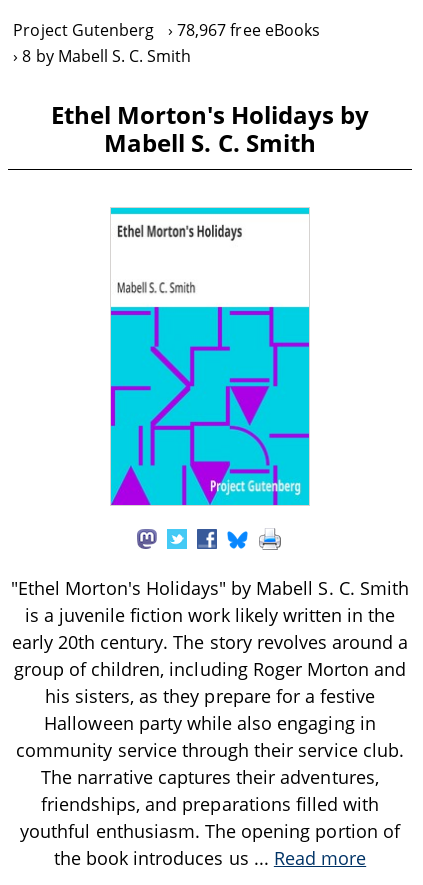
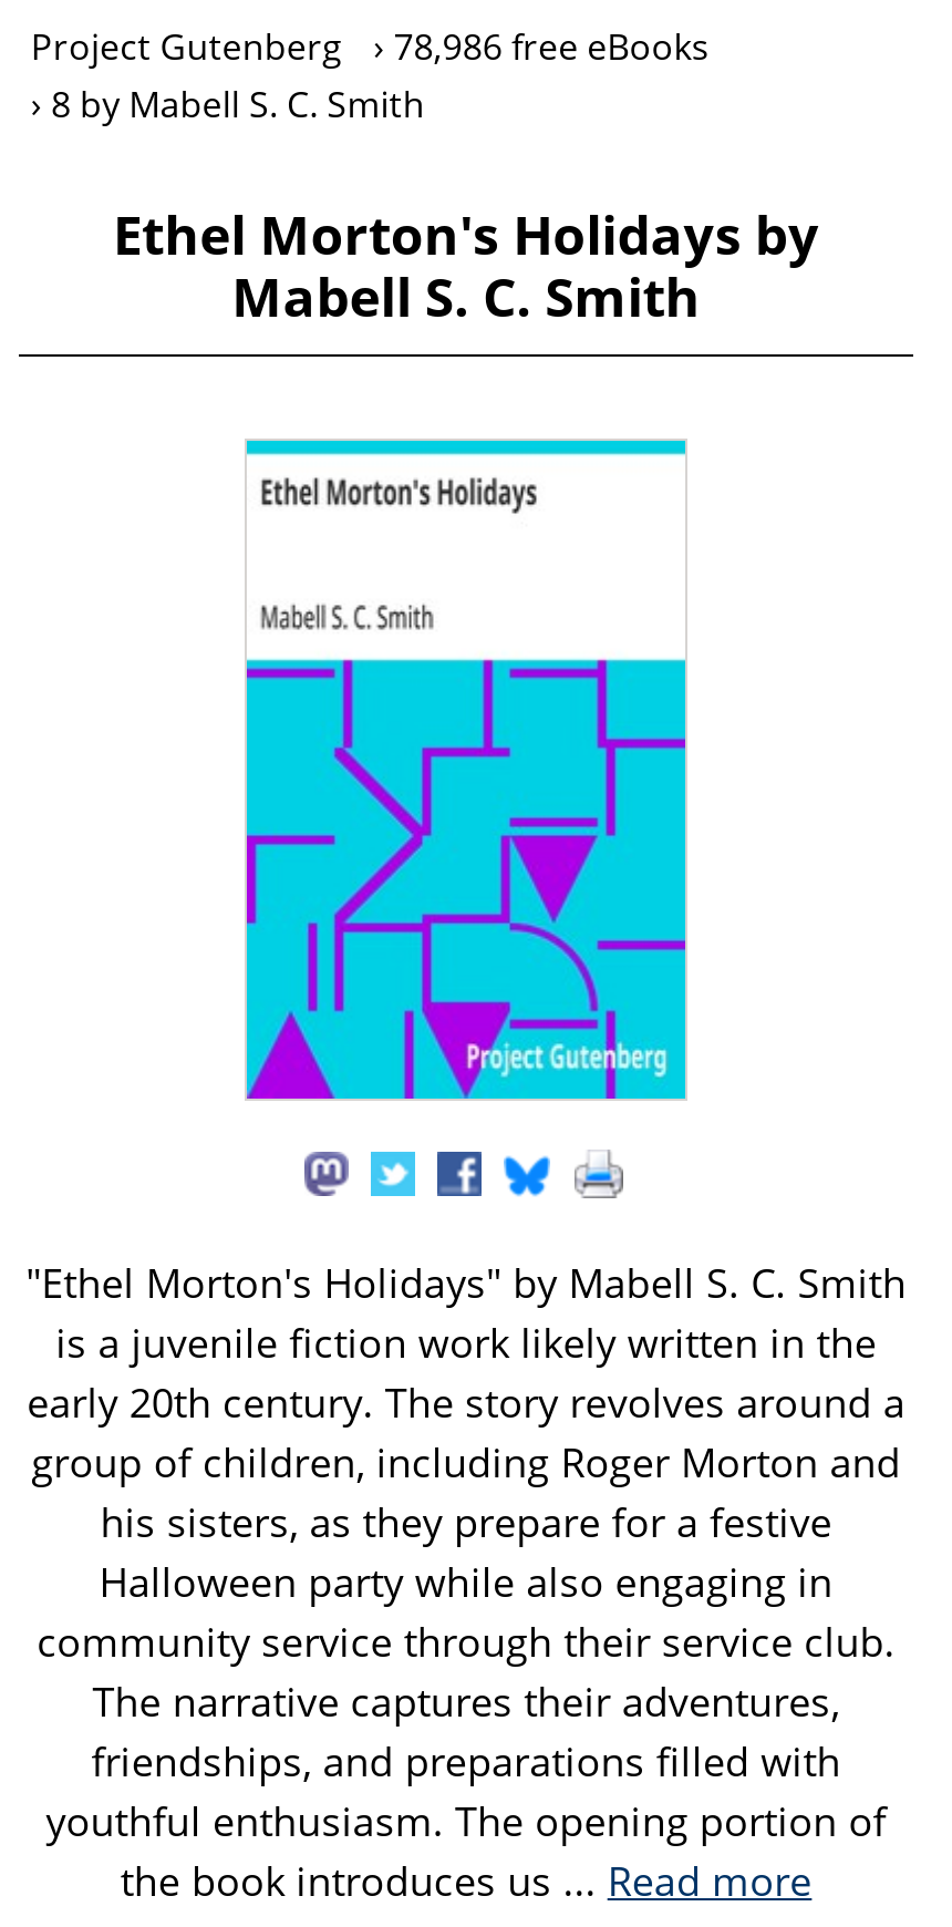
- Project Gutenberg 78,967 free eBooks
+ Project Gutenberg 78,986 free eBooks
